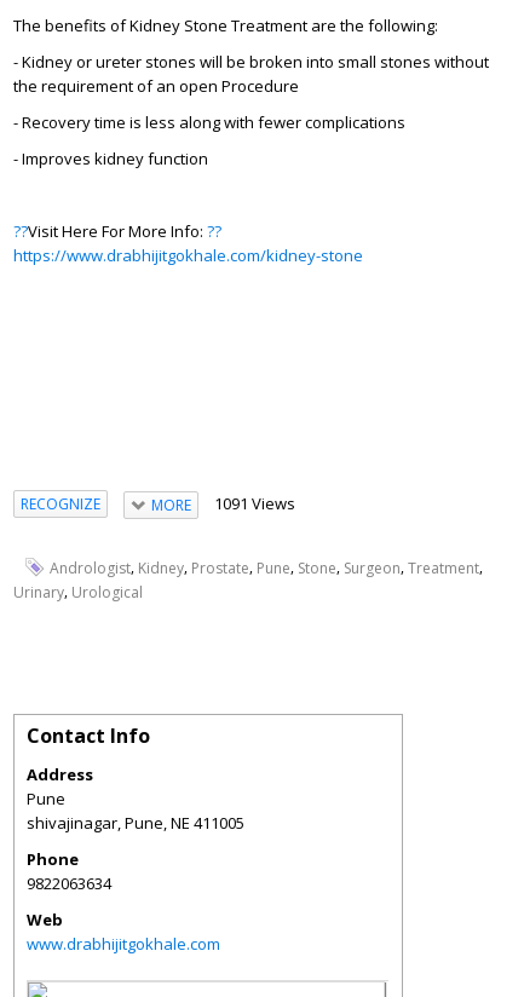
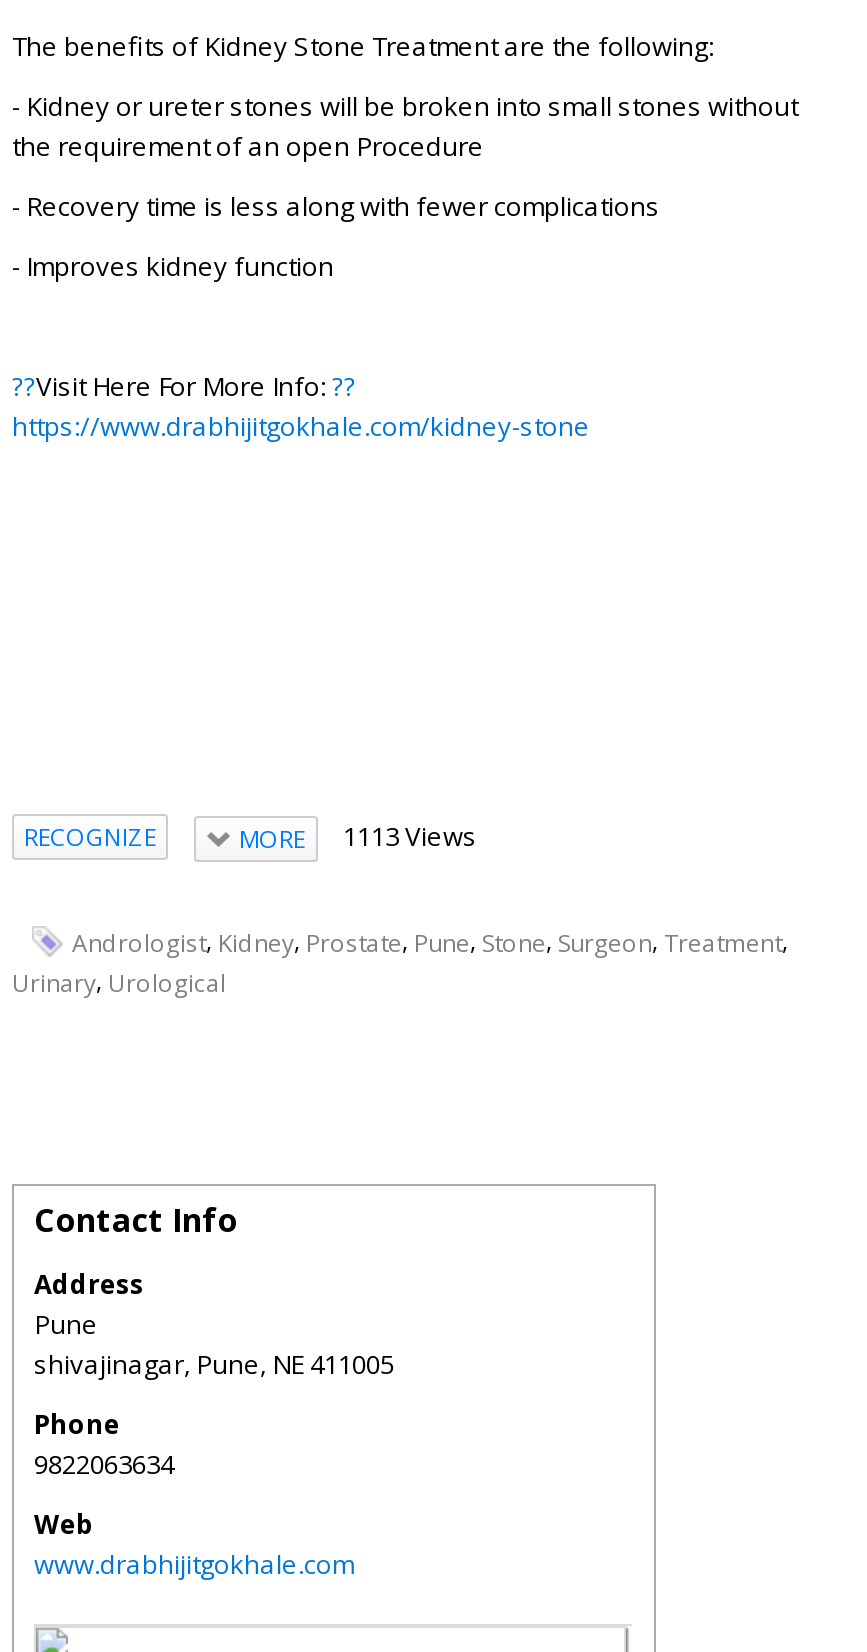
- MORE 1091 Views
+ MORE 1113 Views
